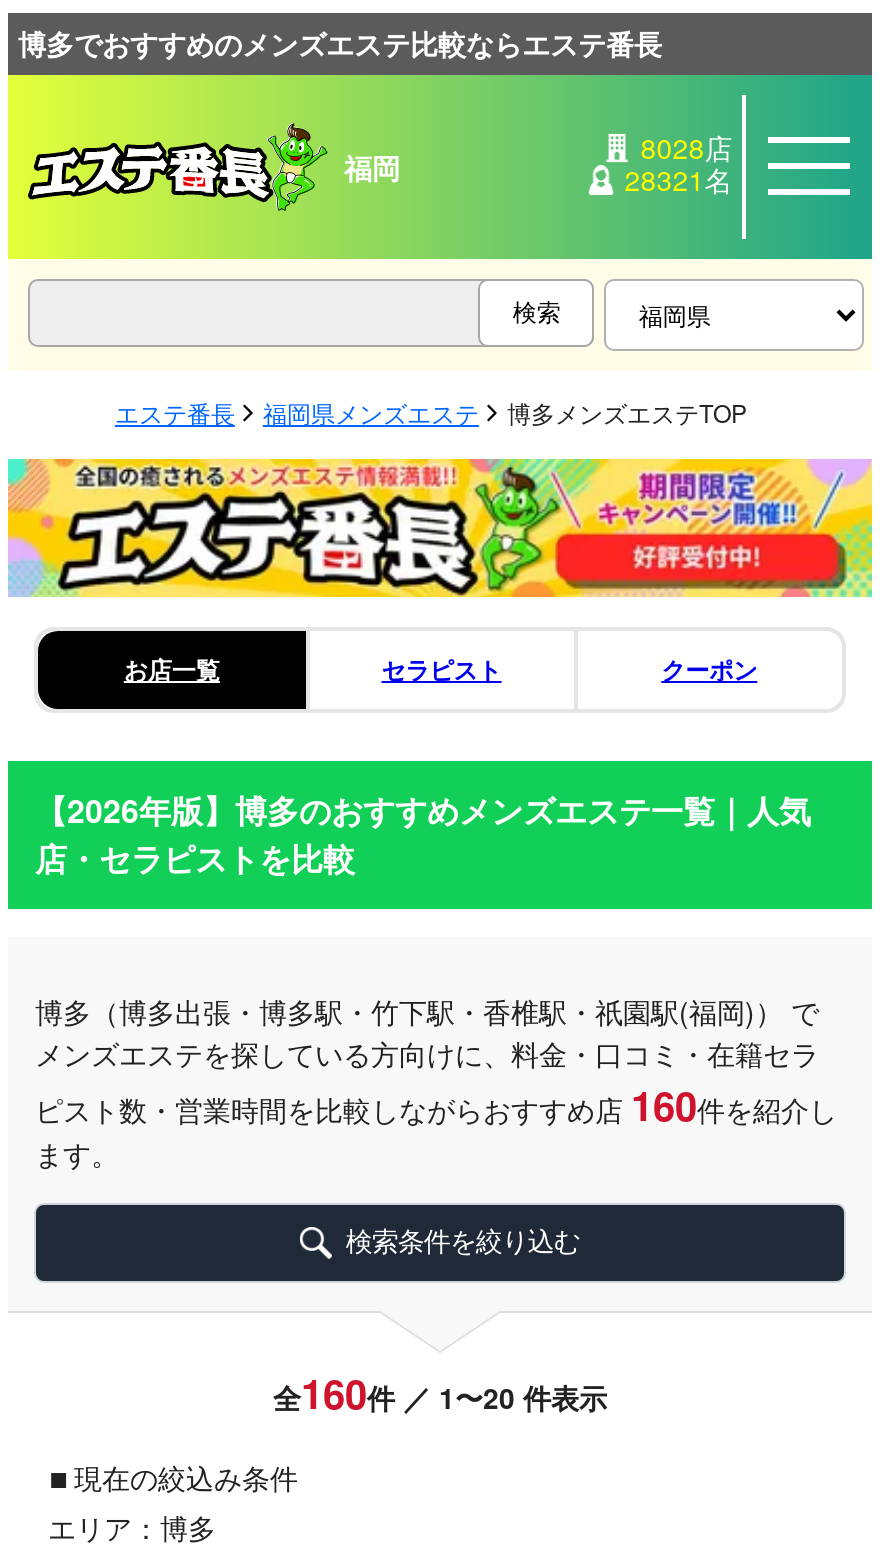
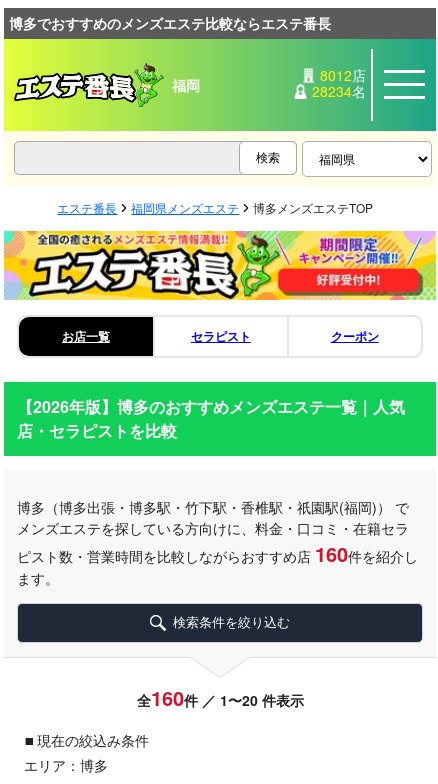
- 8028店
+ 8012店

- 28321名
+ 28234名
